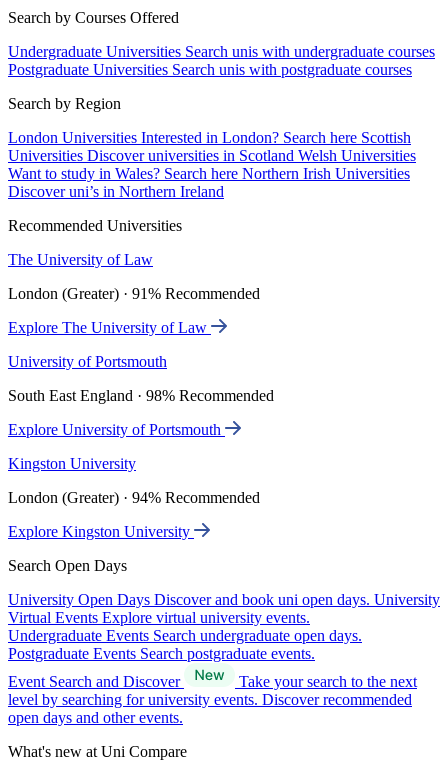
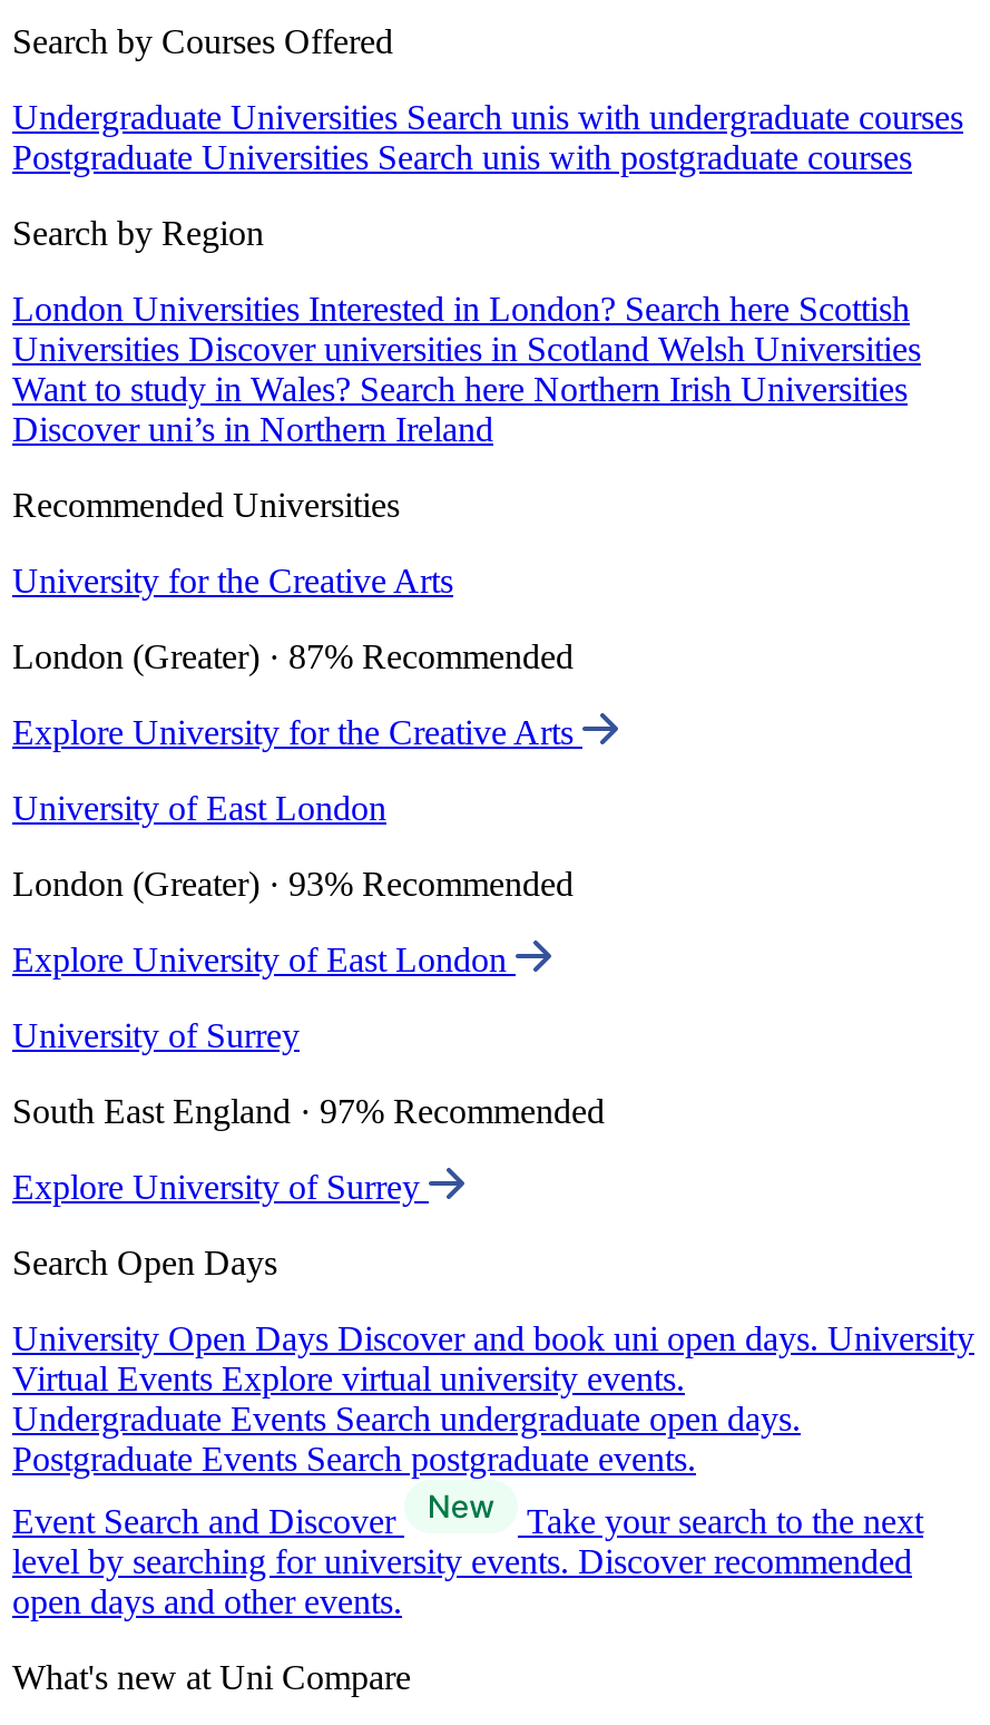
- The University of Law
+ University for the Creative Arts

- London (Greater) · 91% Recommended
+ London (Greater) · 87% Recommended

- Explore The University of Law
+ Explore University for the Creative Arts

- University of Portsmouth
+ University of East London

- South East England · 98% Recommended
+ London (Greater) · 93% Recommended

- Explore University of Portsmouth
+ Explore University of East London

- Kingston University
+ University of Surrey

- London (Greater) · 94% Recommended
+ South East England · 97% Recommended

- Explore Kingston University
+ Explore University of Surrey
